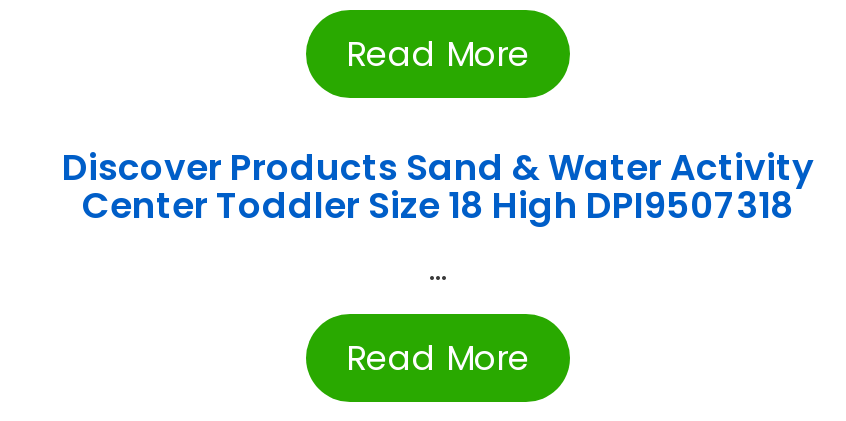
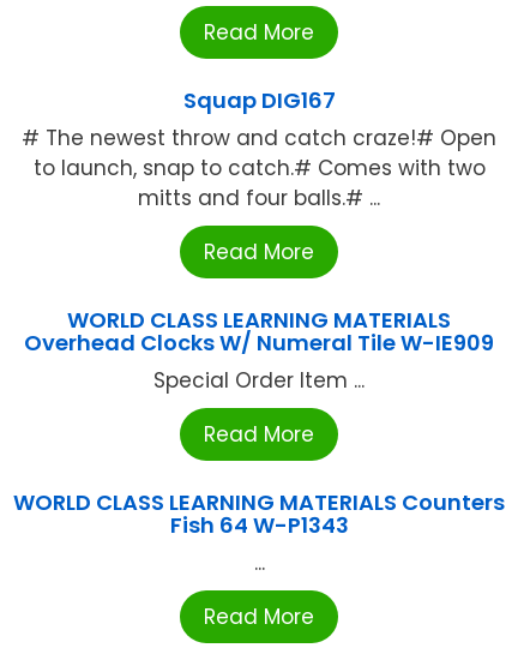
- Discover Products Sand & Water Activity
- Center Toddler Size 18 High DPI9507318
+ Squap DIG167
+ # The newest throw and catch craze!# Open
+ to launch, snap to catch.# Comes with two
+ mitts and four balls.# ...
+ Read More
+ WORLD CLASS LEARNING MATERIALS
+ Overhead Clocks W/ Numeral Tile W-IE909
+ Special Order Item ...
+ Read More
+ WORLD CLASS LEARNING MATERIALS Counters
+ Fish 64 W-P1343
